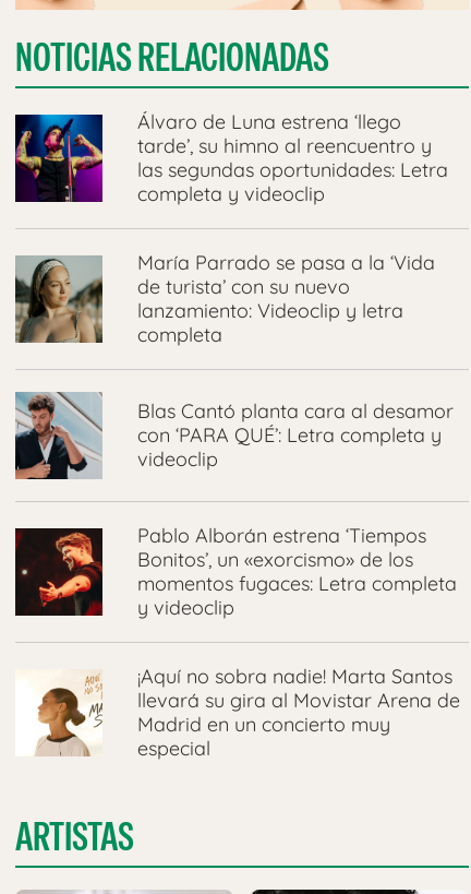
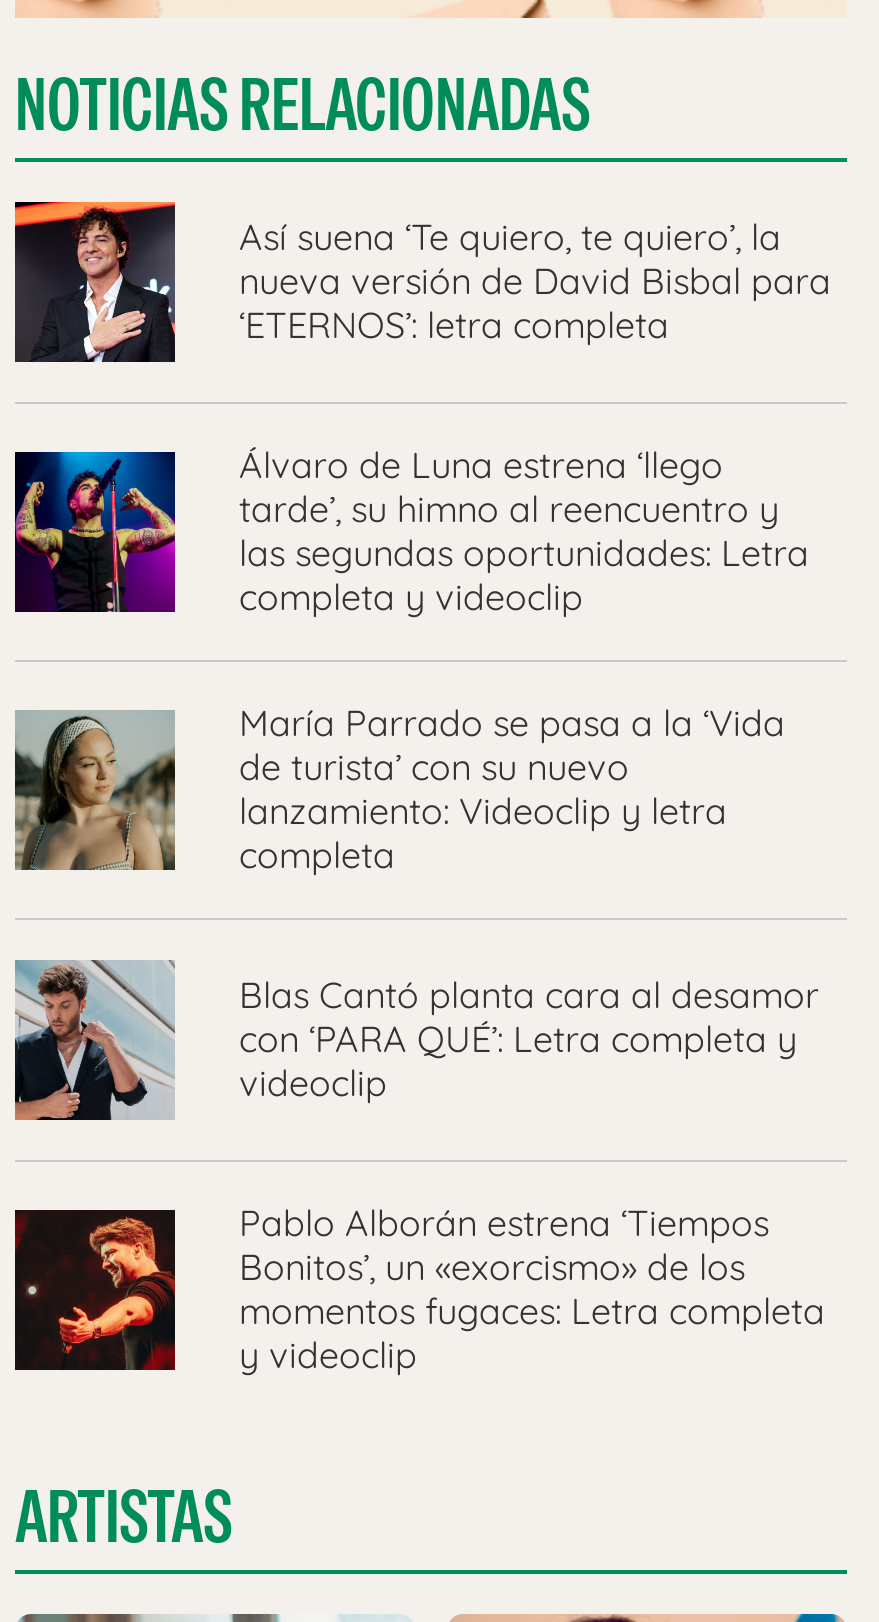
+ [image]
+ Así suena ‘Te quiero, te quiero’, la
+ nueva versión de David Bisbal para
+ ‘ETERNOS’: letra completa

moved down: [image] | Álvaro de Luna estrena ‘llego | tarde’, su himno al reencuentro y | ... | momentos fugaces: Letra completa | y videoclip

- [image]
- ¡Aquí no sobra nadie! Marta Santos
- llevará su gira al Movistar Arena de
- Madrid en un concierto muy
- especial
